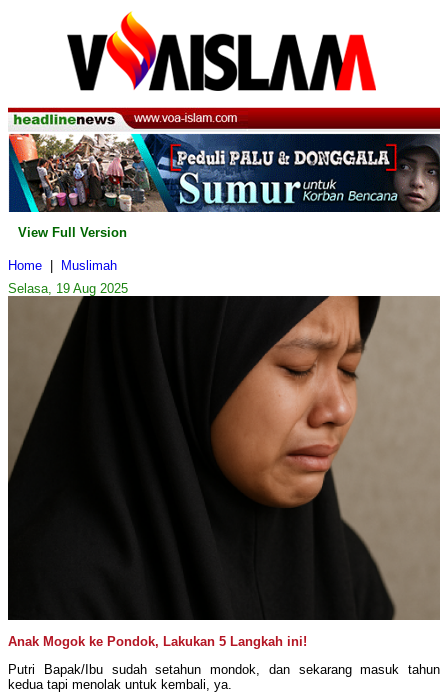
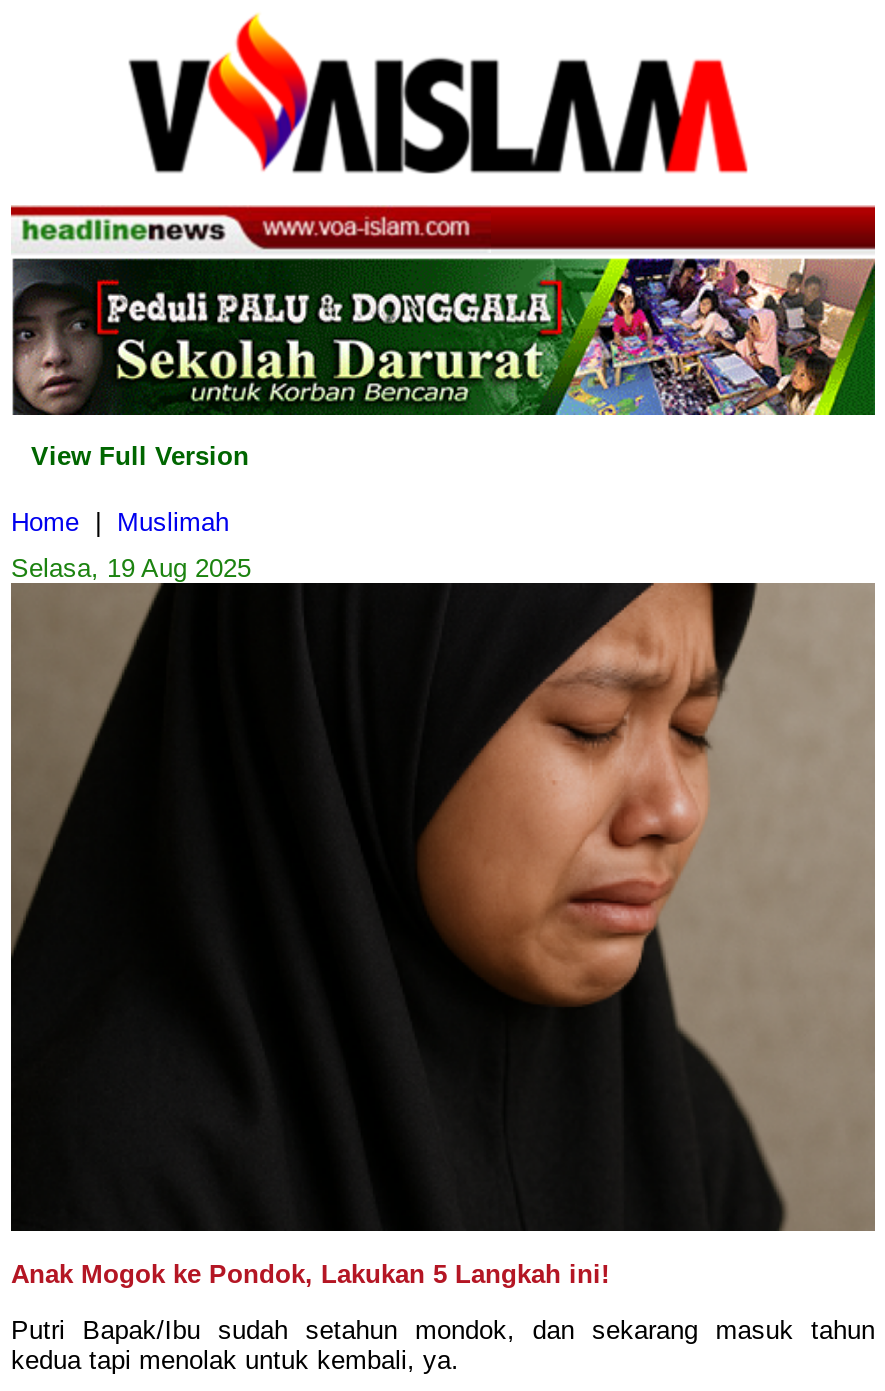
- [image]
+ [image]
